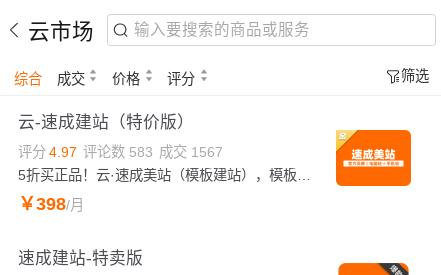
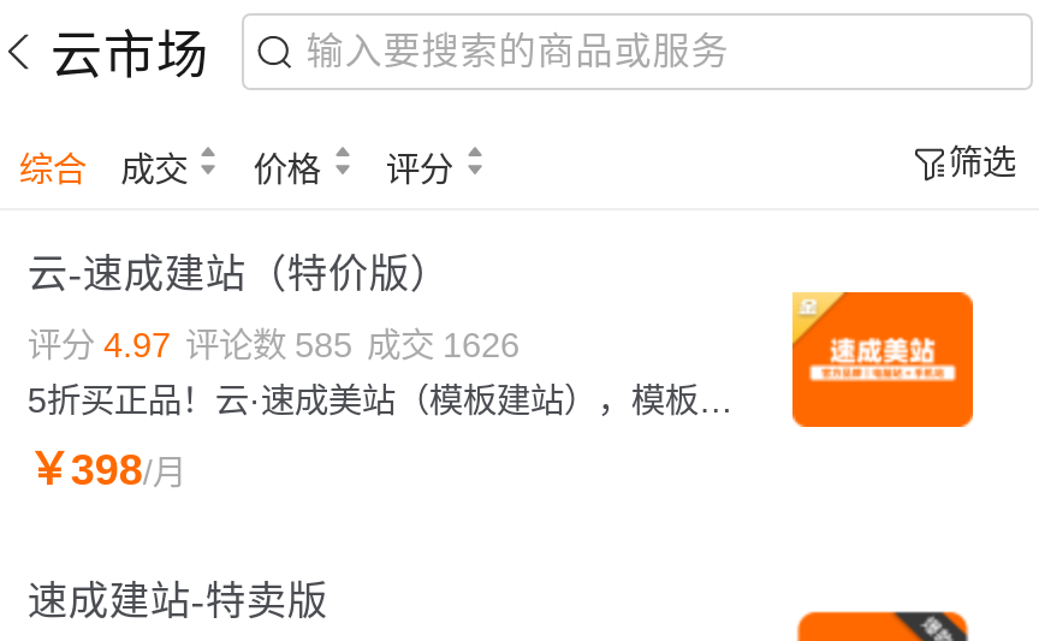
- 评分 4.97 评论数 583 成交 1567
+ 评分 4.97 评论数 585 成交 1626
